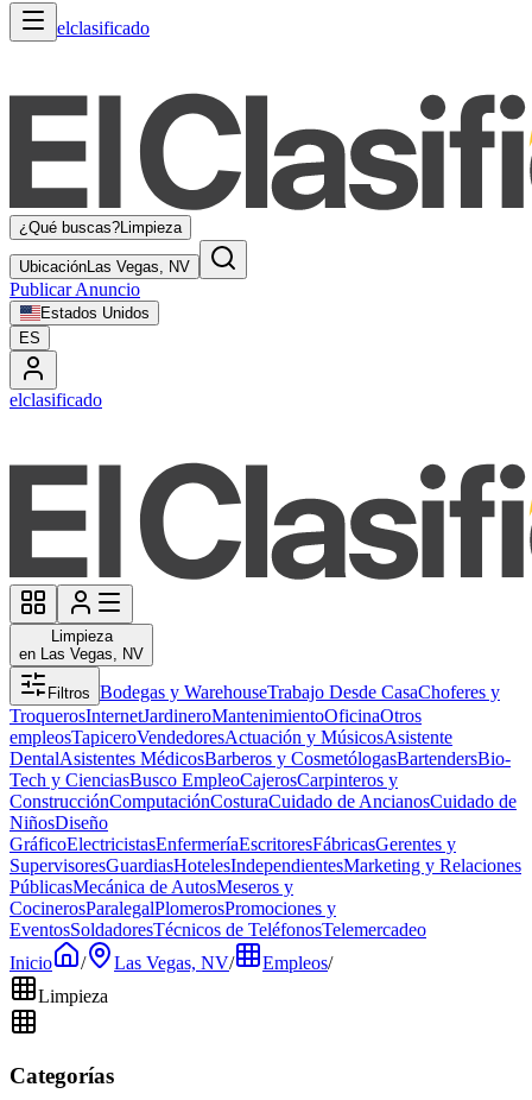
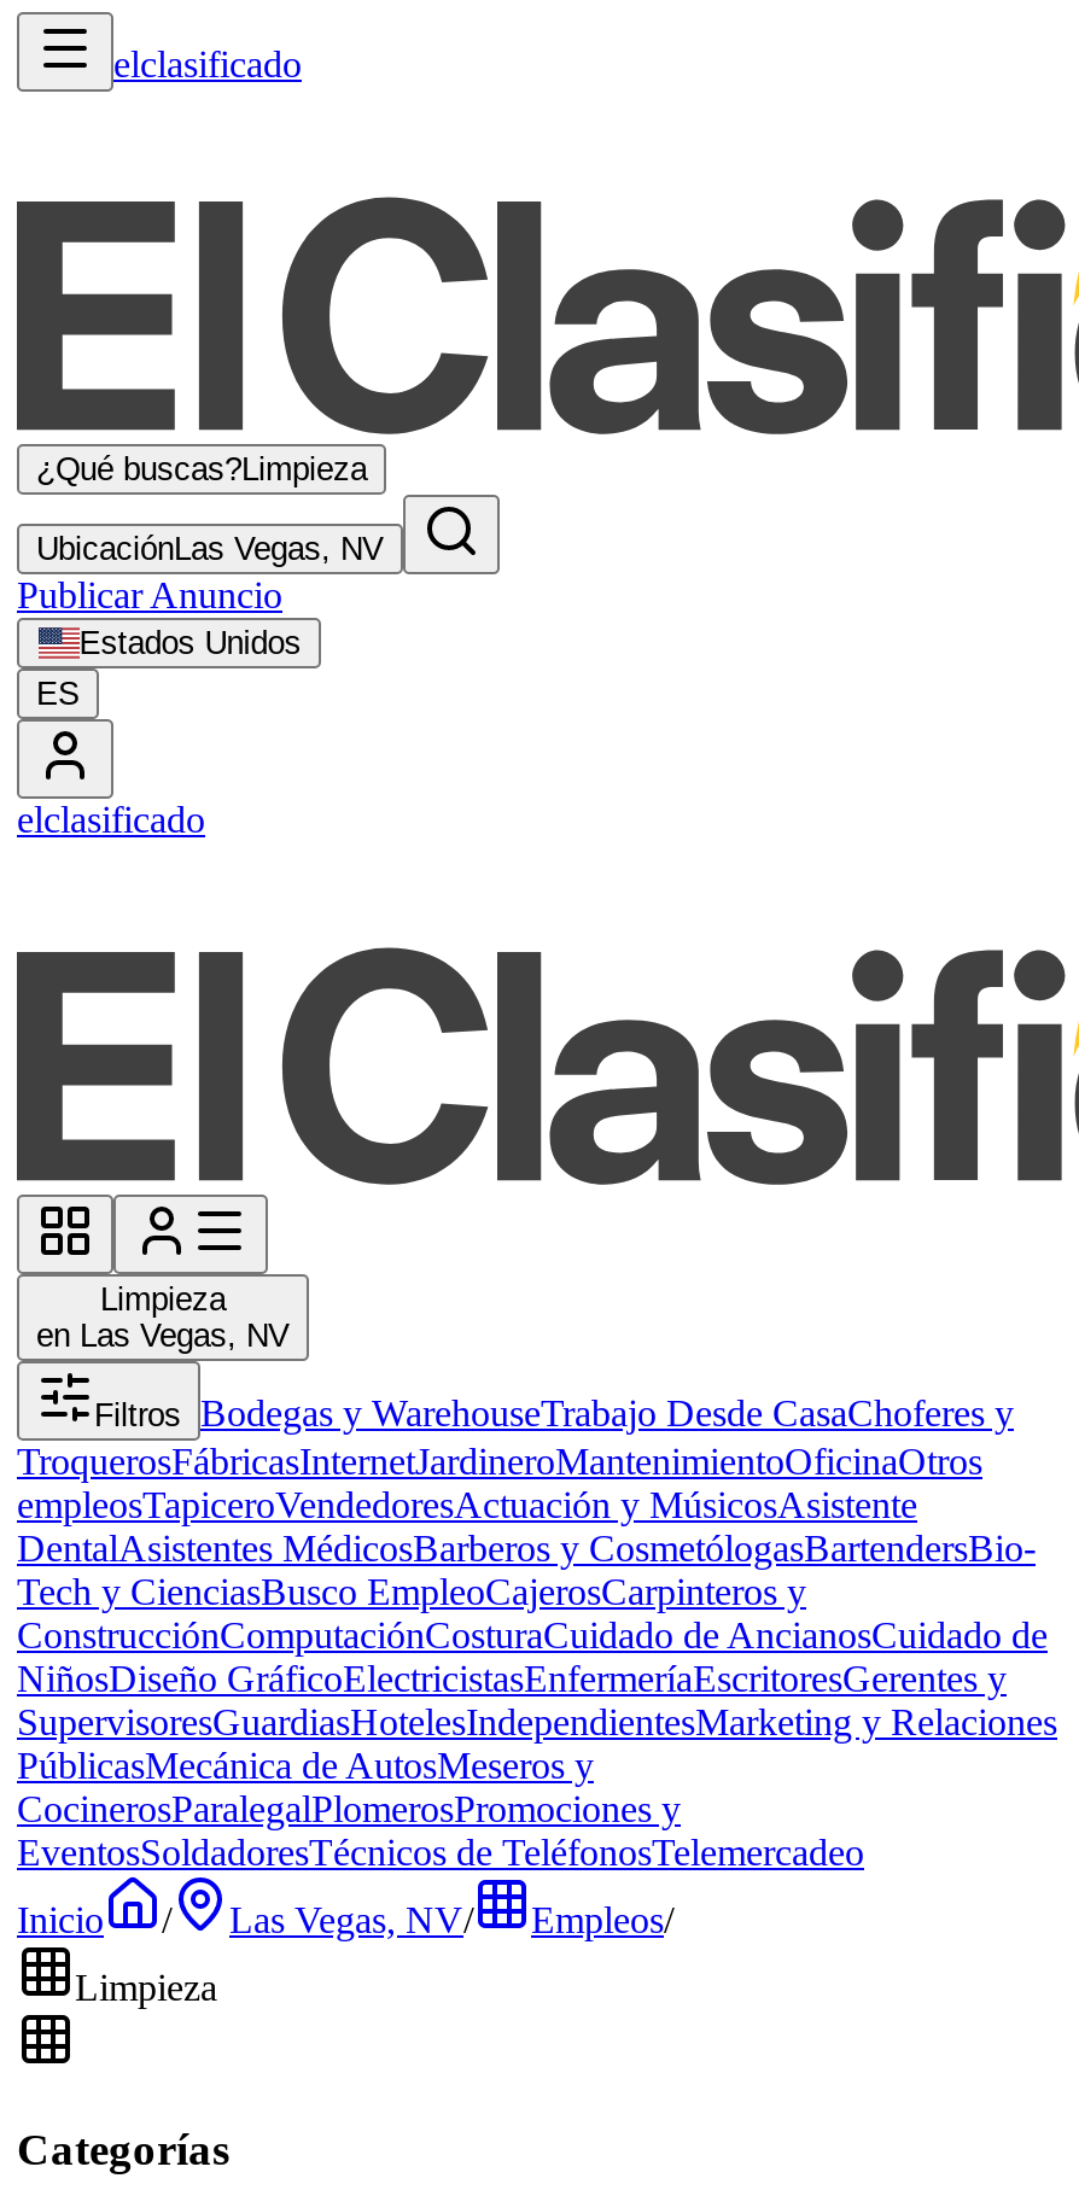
- TroquerosInternetJardineroMantenimientoOficinaOtros
+ TroquerosFábricasInternetJardineroMantenimientoOficinaOtros

- NiñosDiseño
- GráficoElectricistasEnfermeríaEscritoresFábricasGerentes y
+ NiñosDiseño GráficoElectricistasEnfermeríaEscritoresGerentes y
